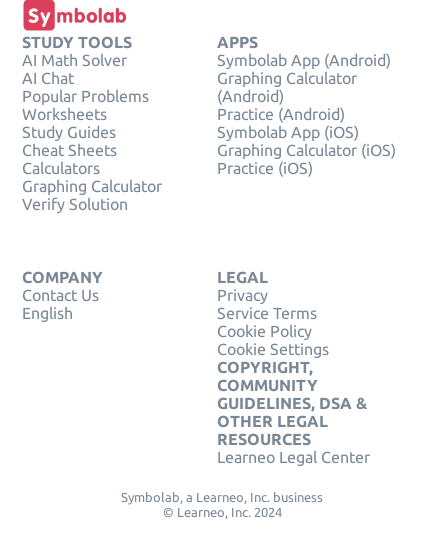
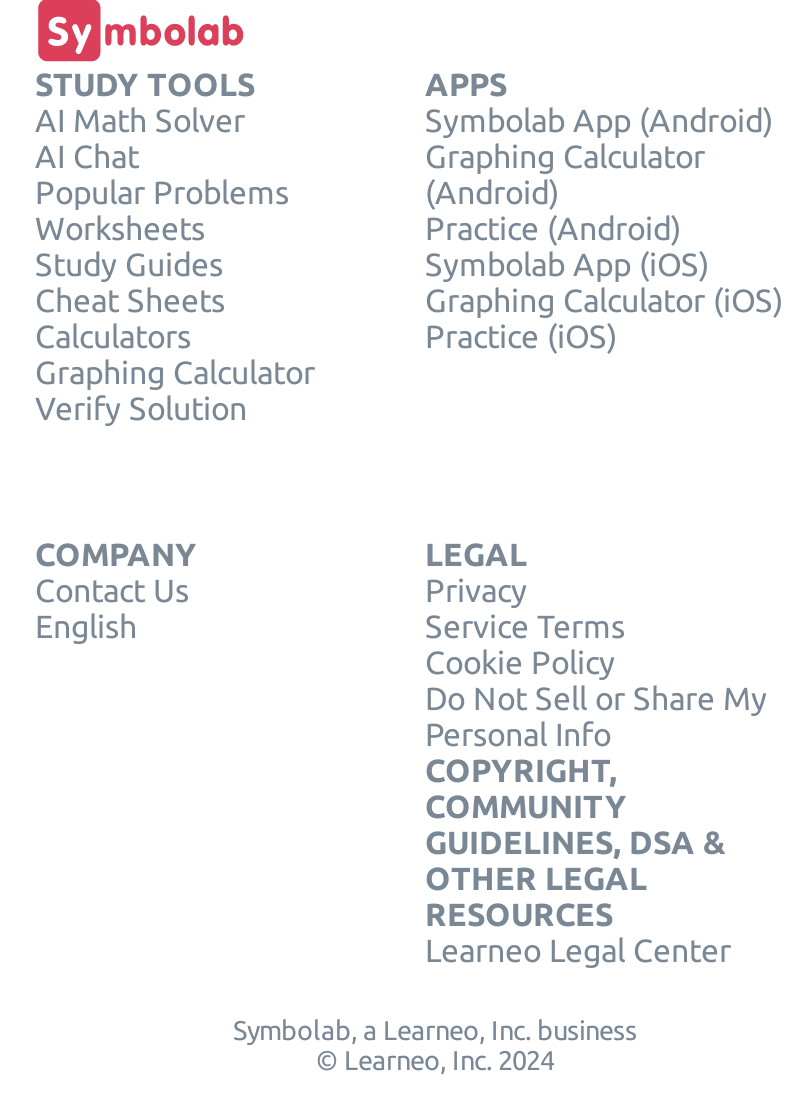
- Cookie Settings
+ Do Not Sell or Share My
+ Personal Info
